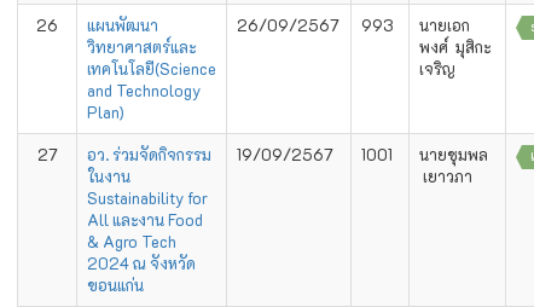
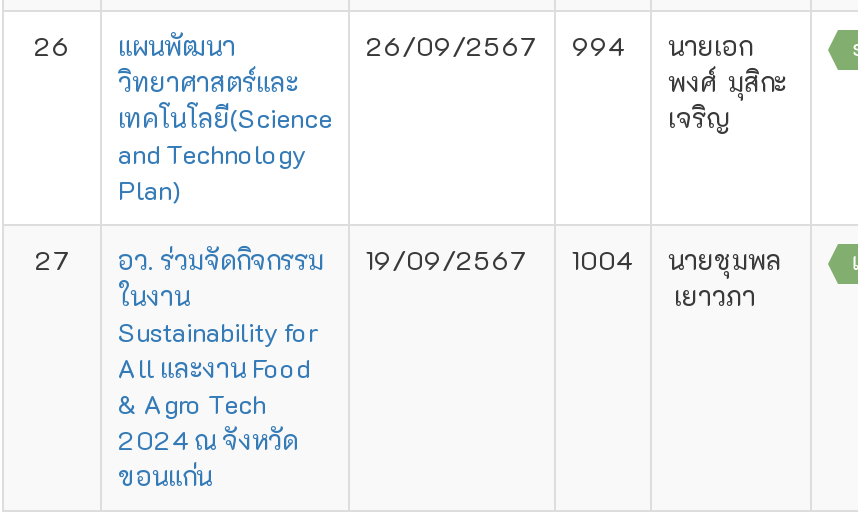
- 26/09/2567 993 นายเอก
+ 26/09/2567 994 นายเอก

- 27 อว. ร่วมจัดกิจกรรม 19/09/2567 1001 นายชุมพล
+ 27 อว. ร่วมจัดกิจกรรม 19/09/2567 1004 นายชุมพล
